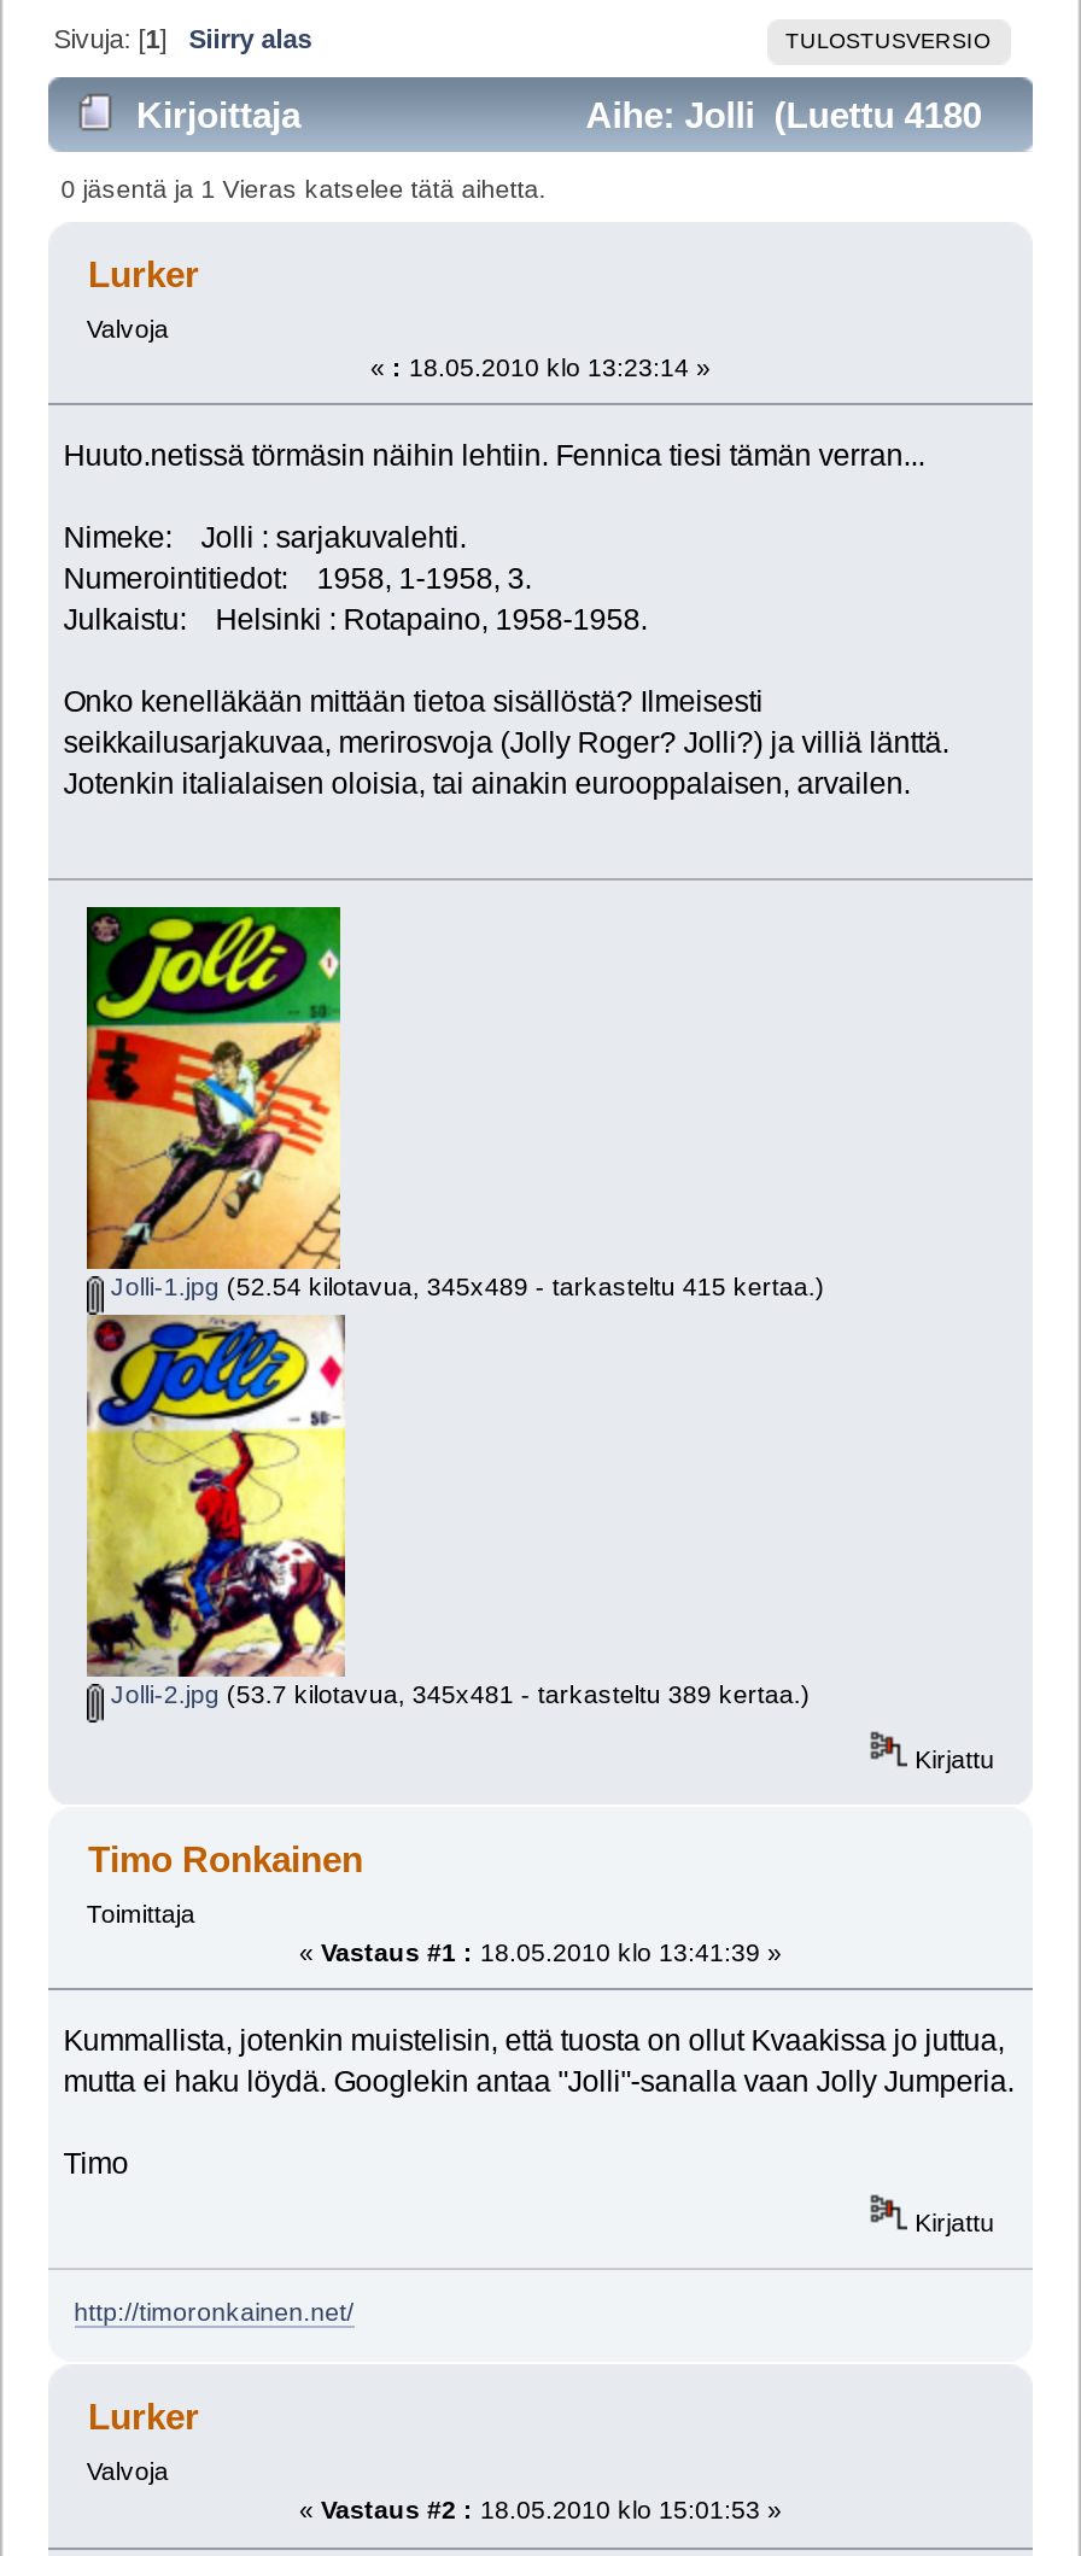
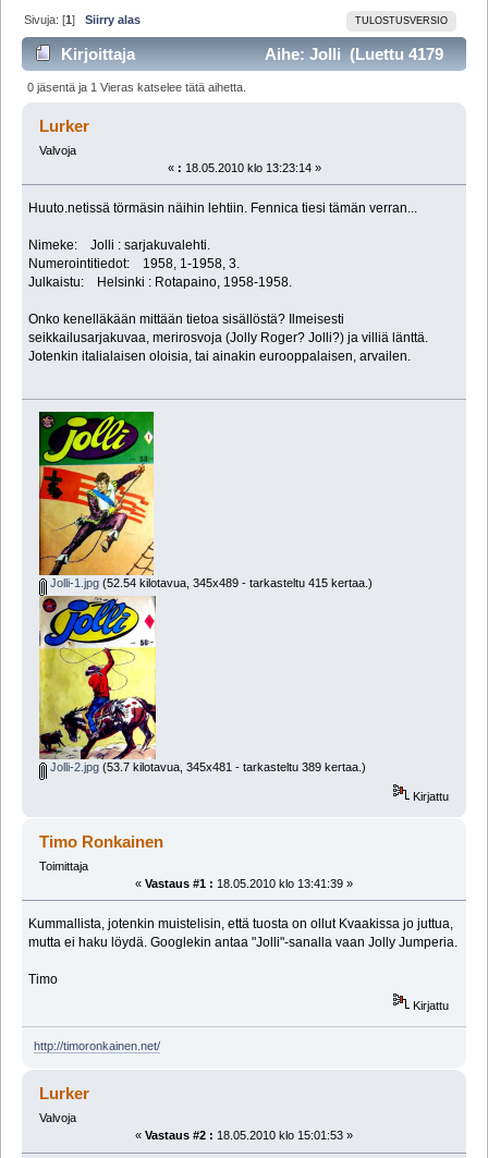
- Aihe: Jolli (Luettu 4180
+ Aihe: Jolli (Luettu 4179
